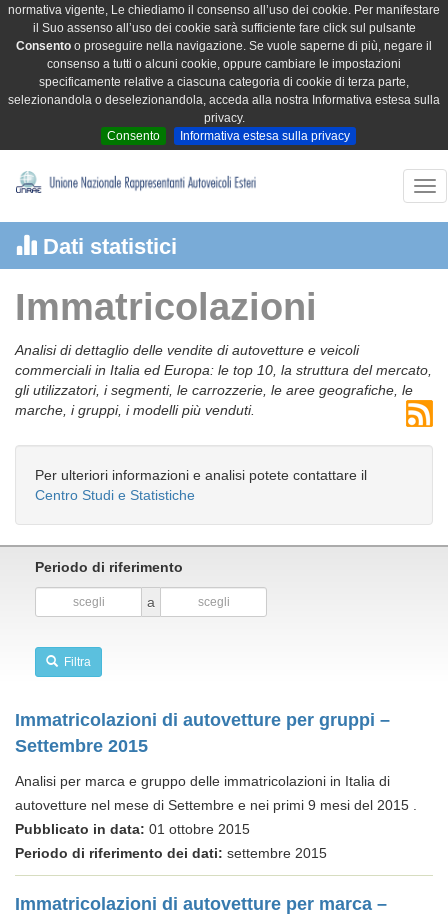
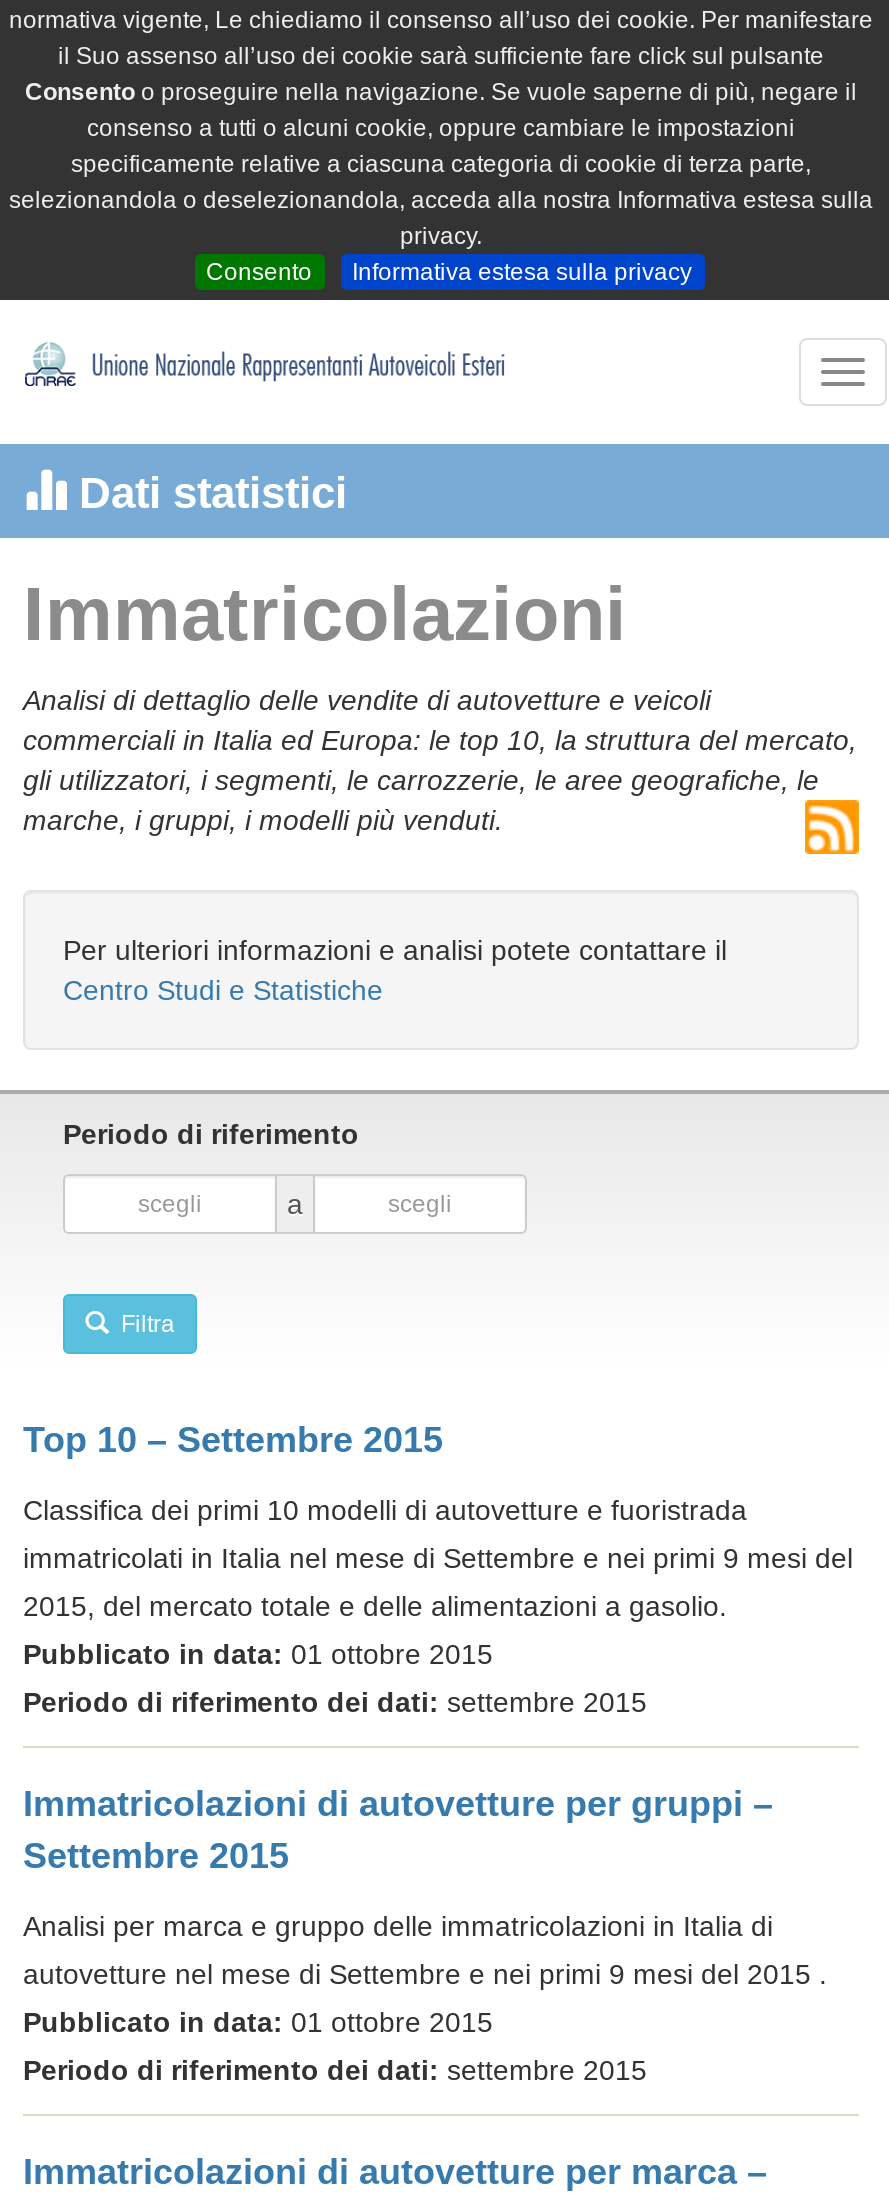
+ Top 10 – Settembre 2015
+ Classifica dei primi 10 modelli di autovetture e fuoristrada
+ immatricolati in Italia nel mese di Settembre e nei primi 9 mesi del
+ 2015, del mercato totale e delle alimentazioni a gasolio.
+ Pubblicato in data: 01 ottobre 2015
+ Periodo di riferimento dei dati: settembre 2015
